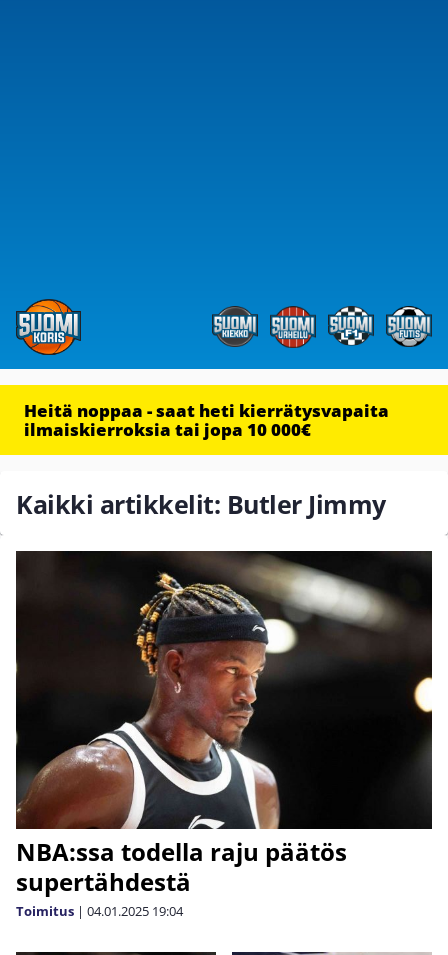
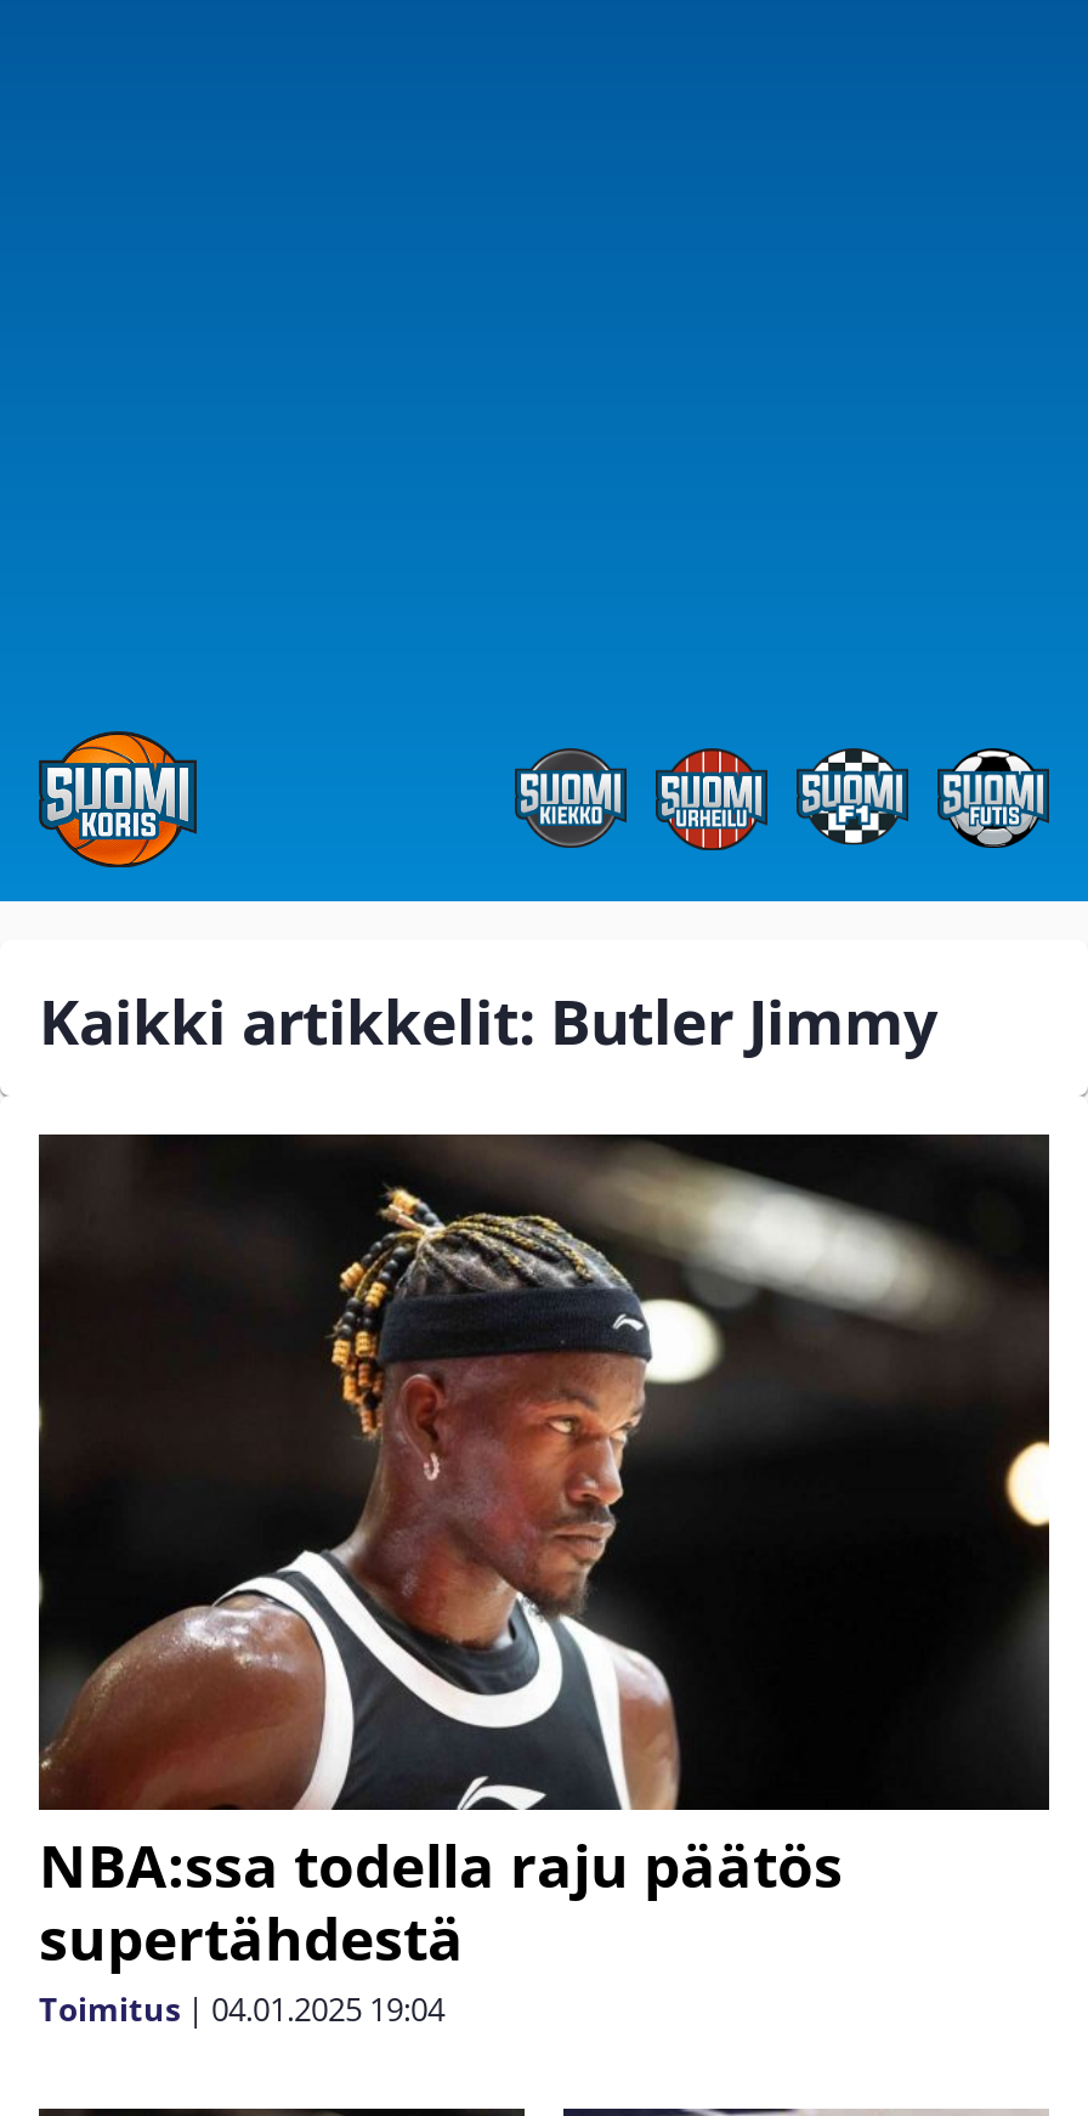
- Heitä noppaa - saat heti kierrätysvapaita
- ilmaiskierroksia tai jopa 10 000€
